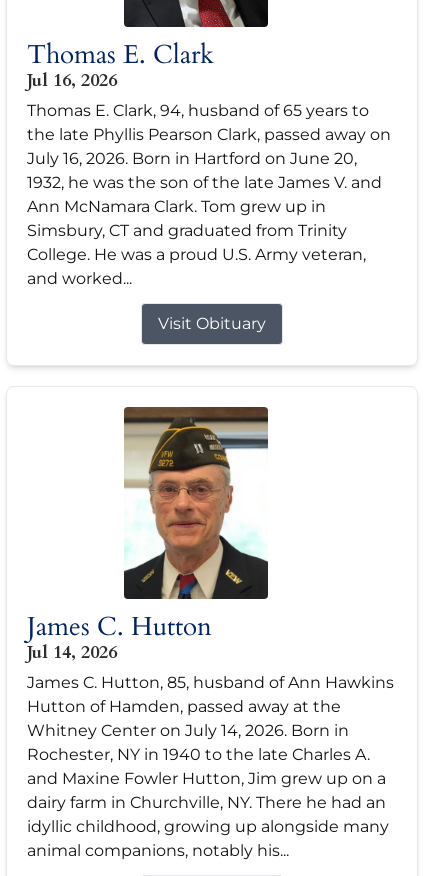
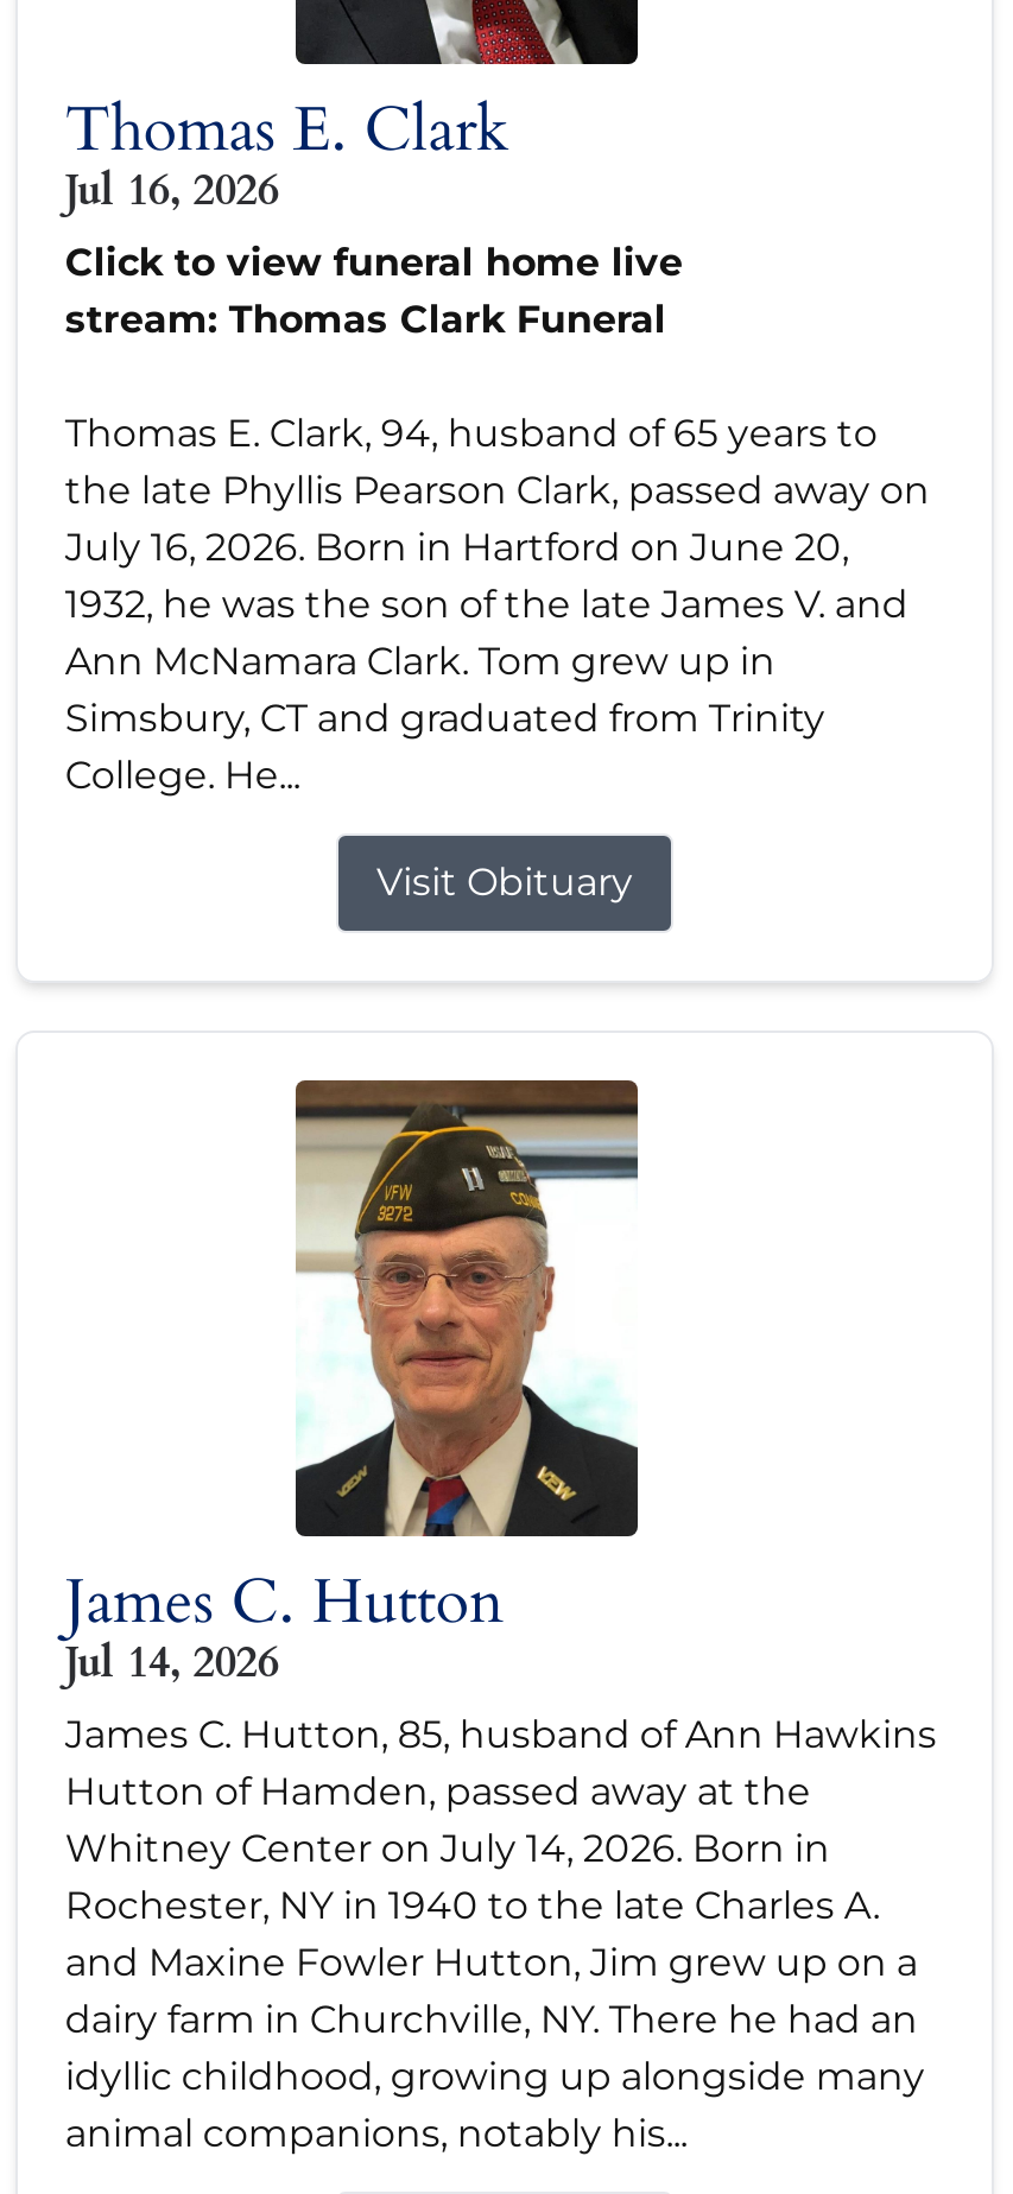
+ Click to view funeral home live
+ stream: Thomas Clark Funeral

moved down: Thomas E. Clark, 94, husband of 65 years to | the late Phyllis Pearson Clark, passed away on | July 16, 2026. Born in Hartford on June 20, | 1932, he was the son of the late James V. and | Ann McNamara Clark. Tom grew up in | Simsbury, CT and graduated from Trinity

- College. He was a proud U.S. Army veteran,
- and worked...
+ College. He...
